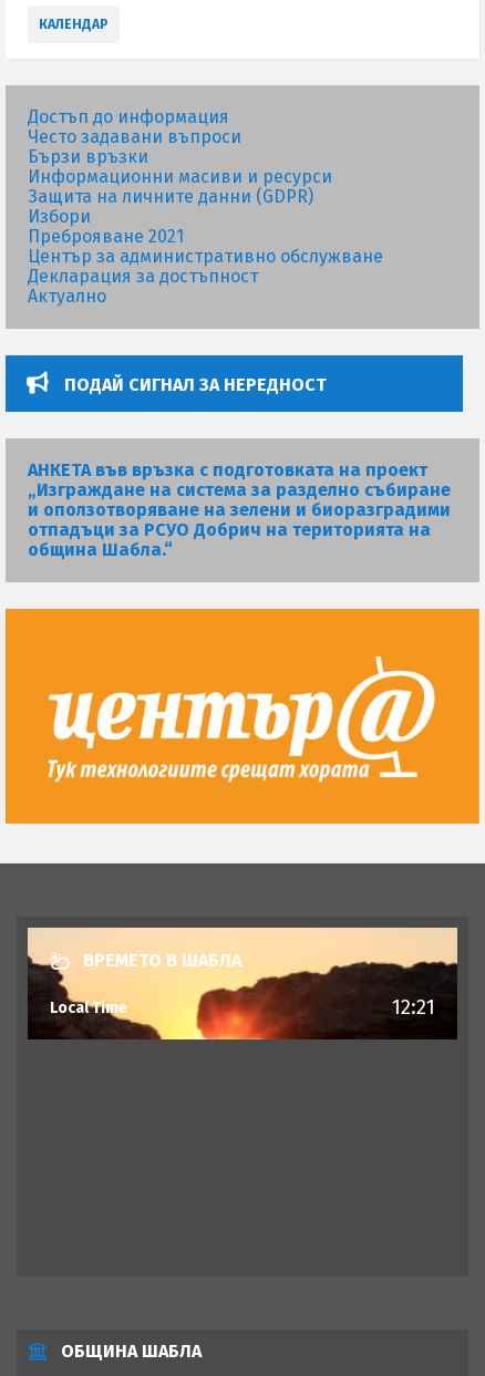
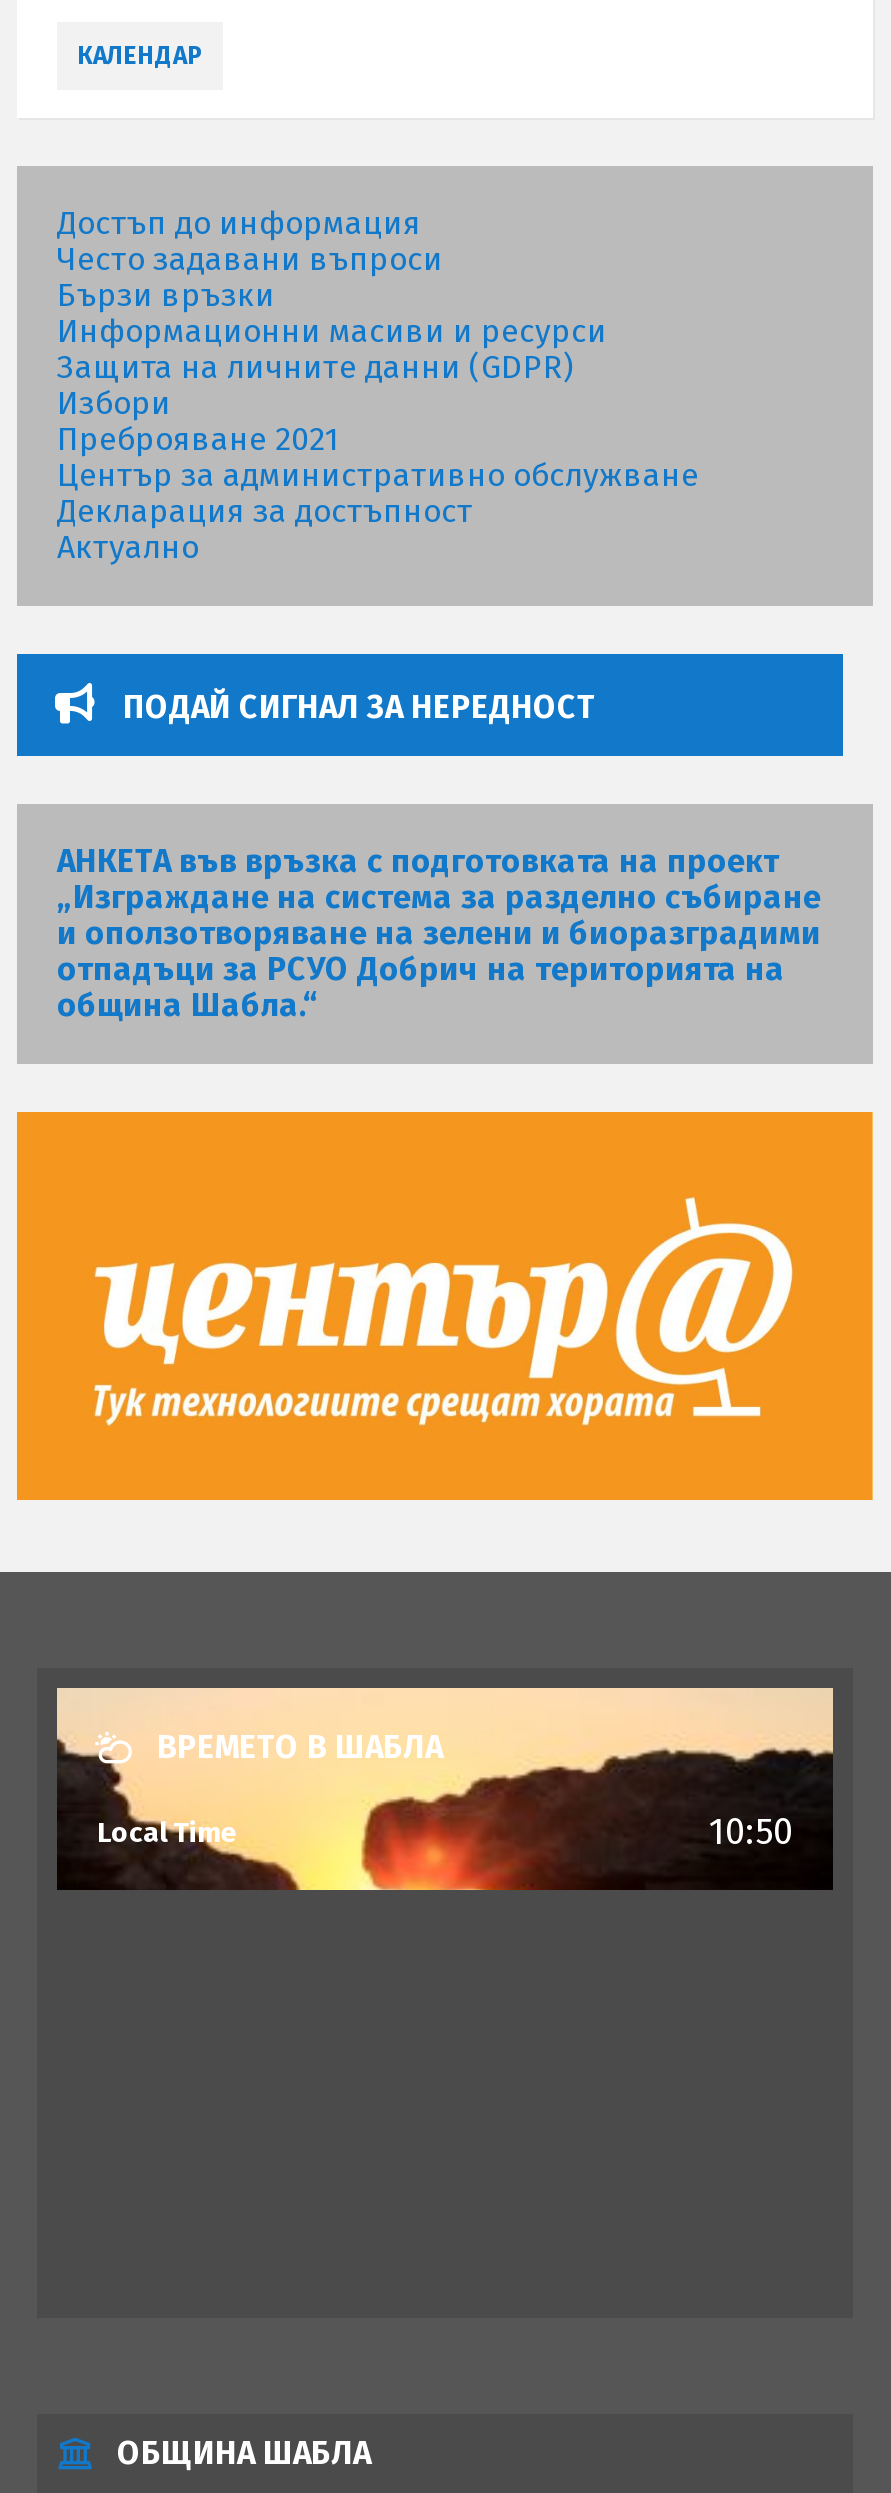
- 12:21
+ 10:50
